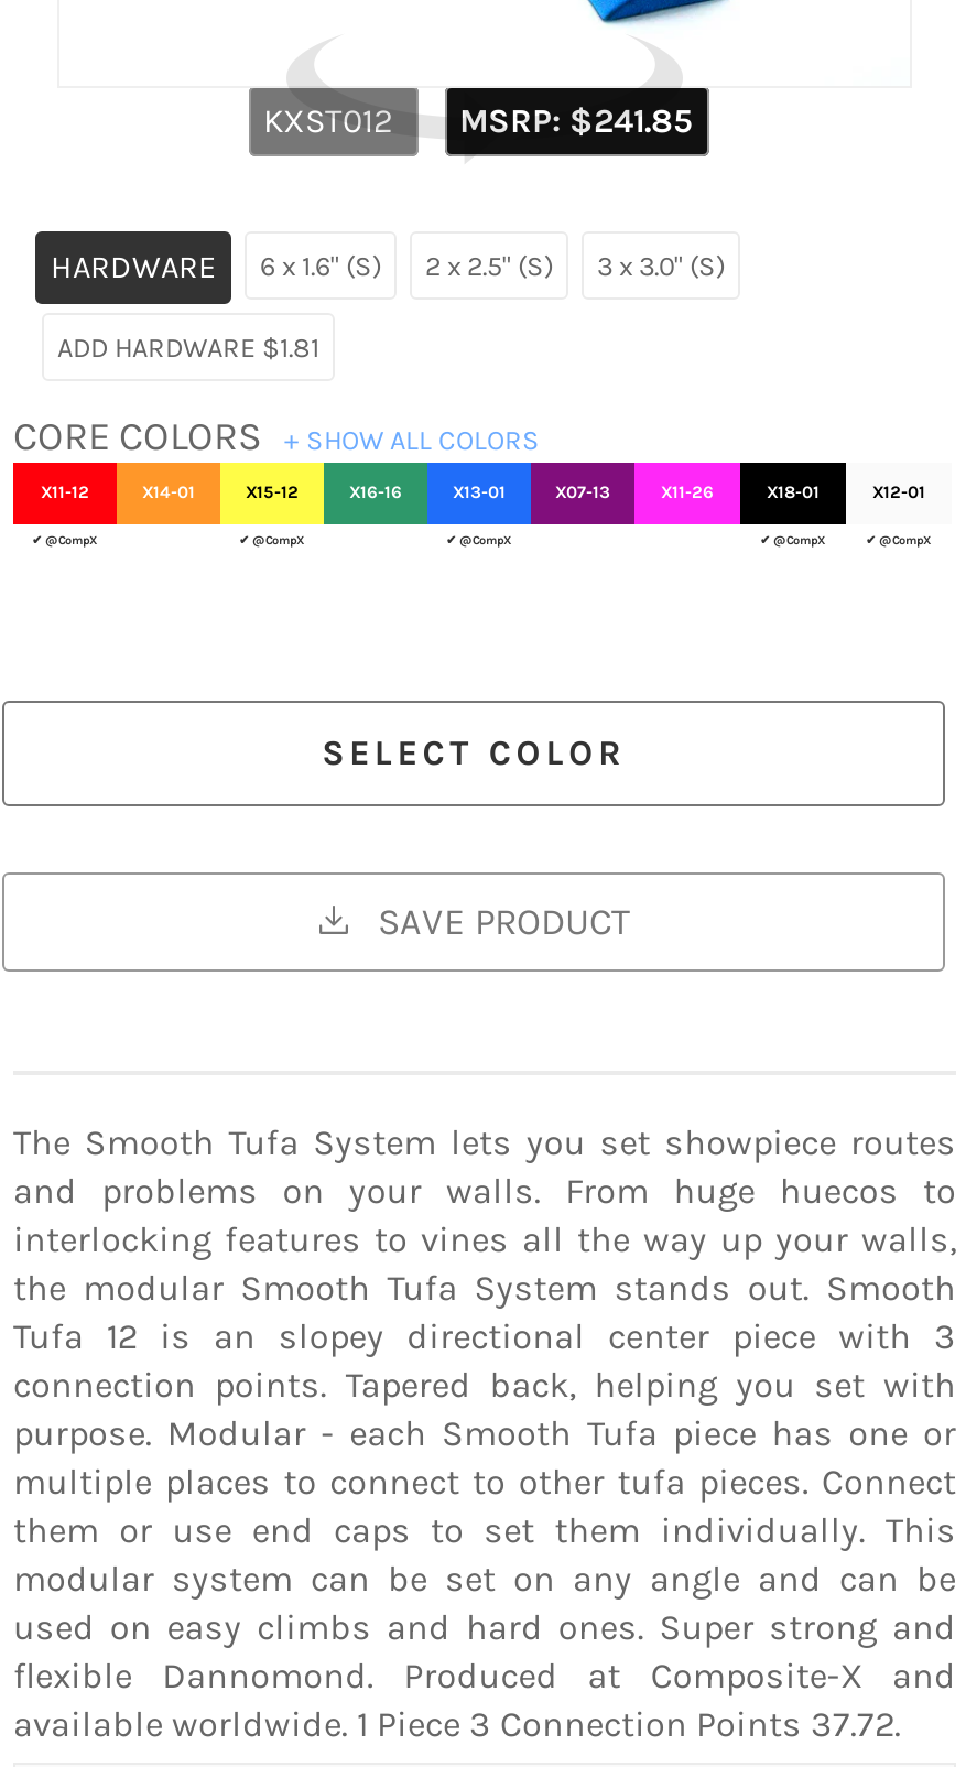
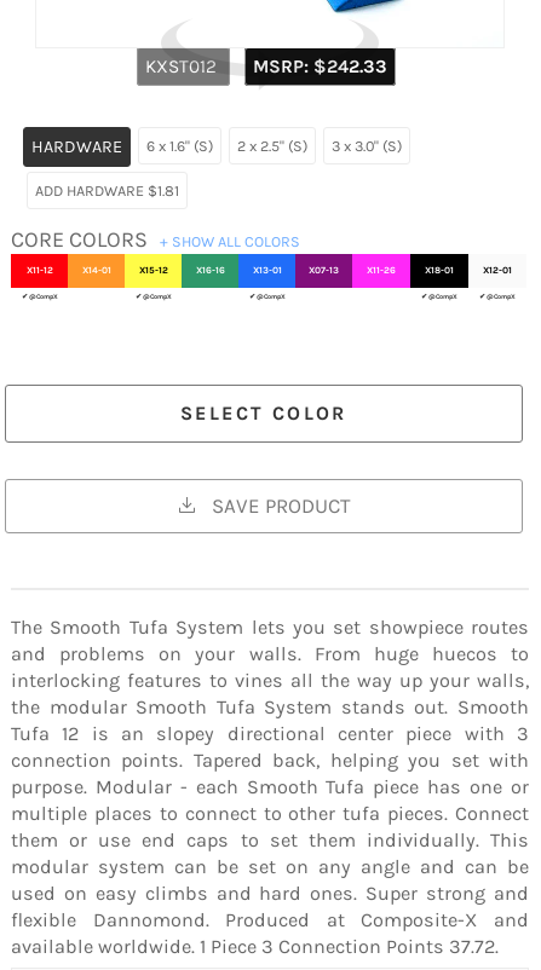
- MSRP: $241.85
+ MSRP: $242.33
